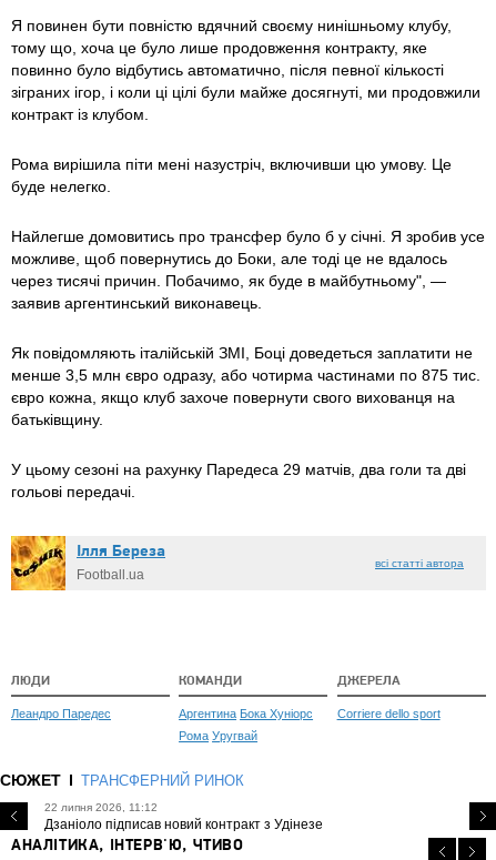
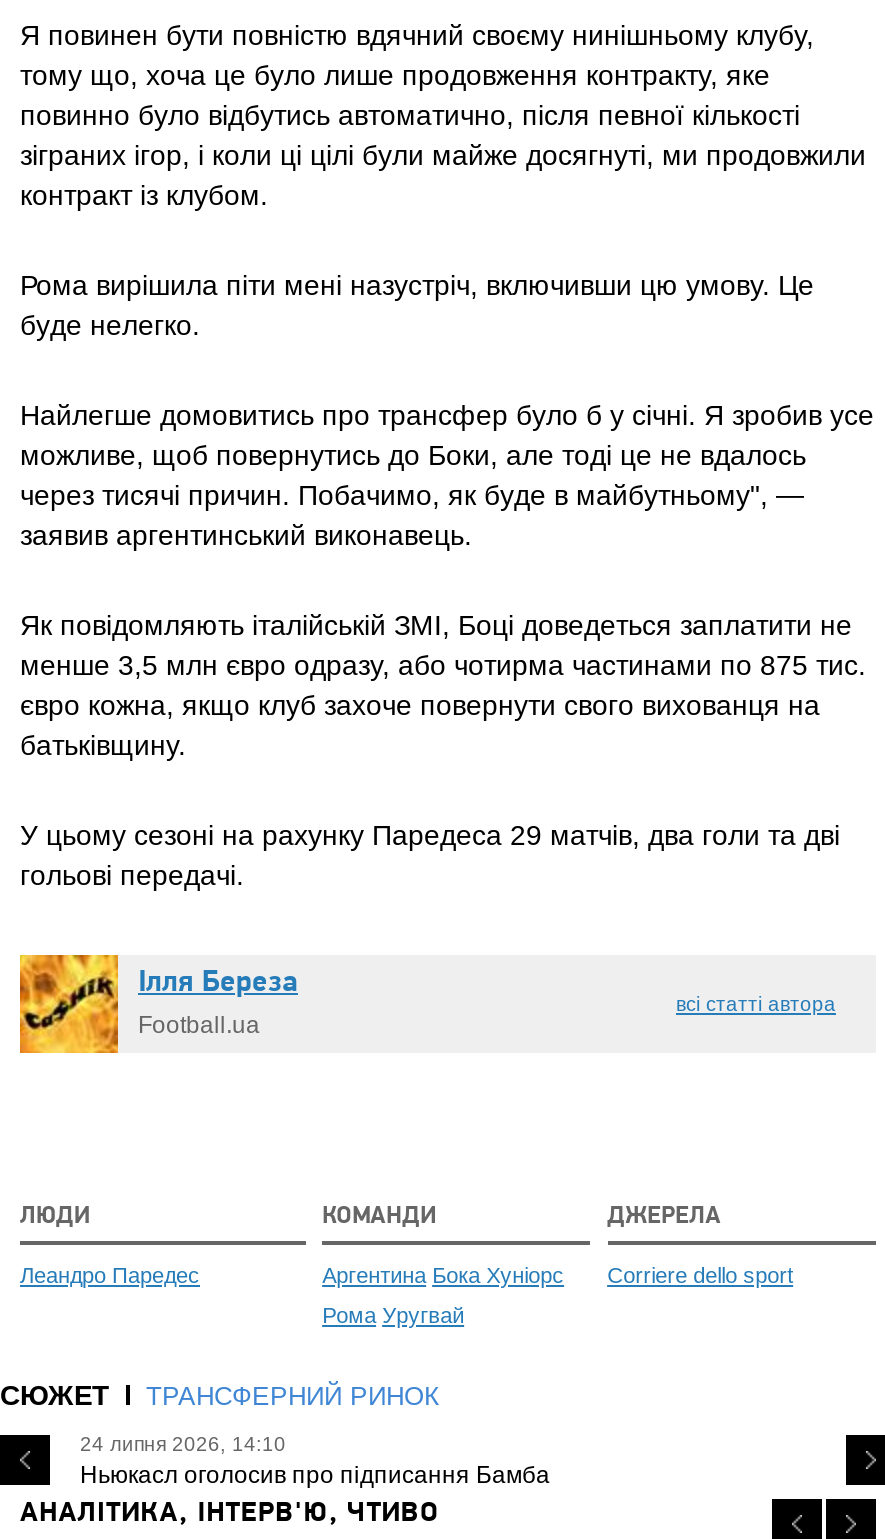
- 22 липня 2026, 11:12
- Дзаніоло підписав новий контракт з Удінезе
+ 24 липня 2026, 14:10
+ Ньюкасл оголосив про підписання Бамба
